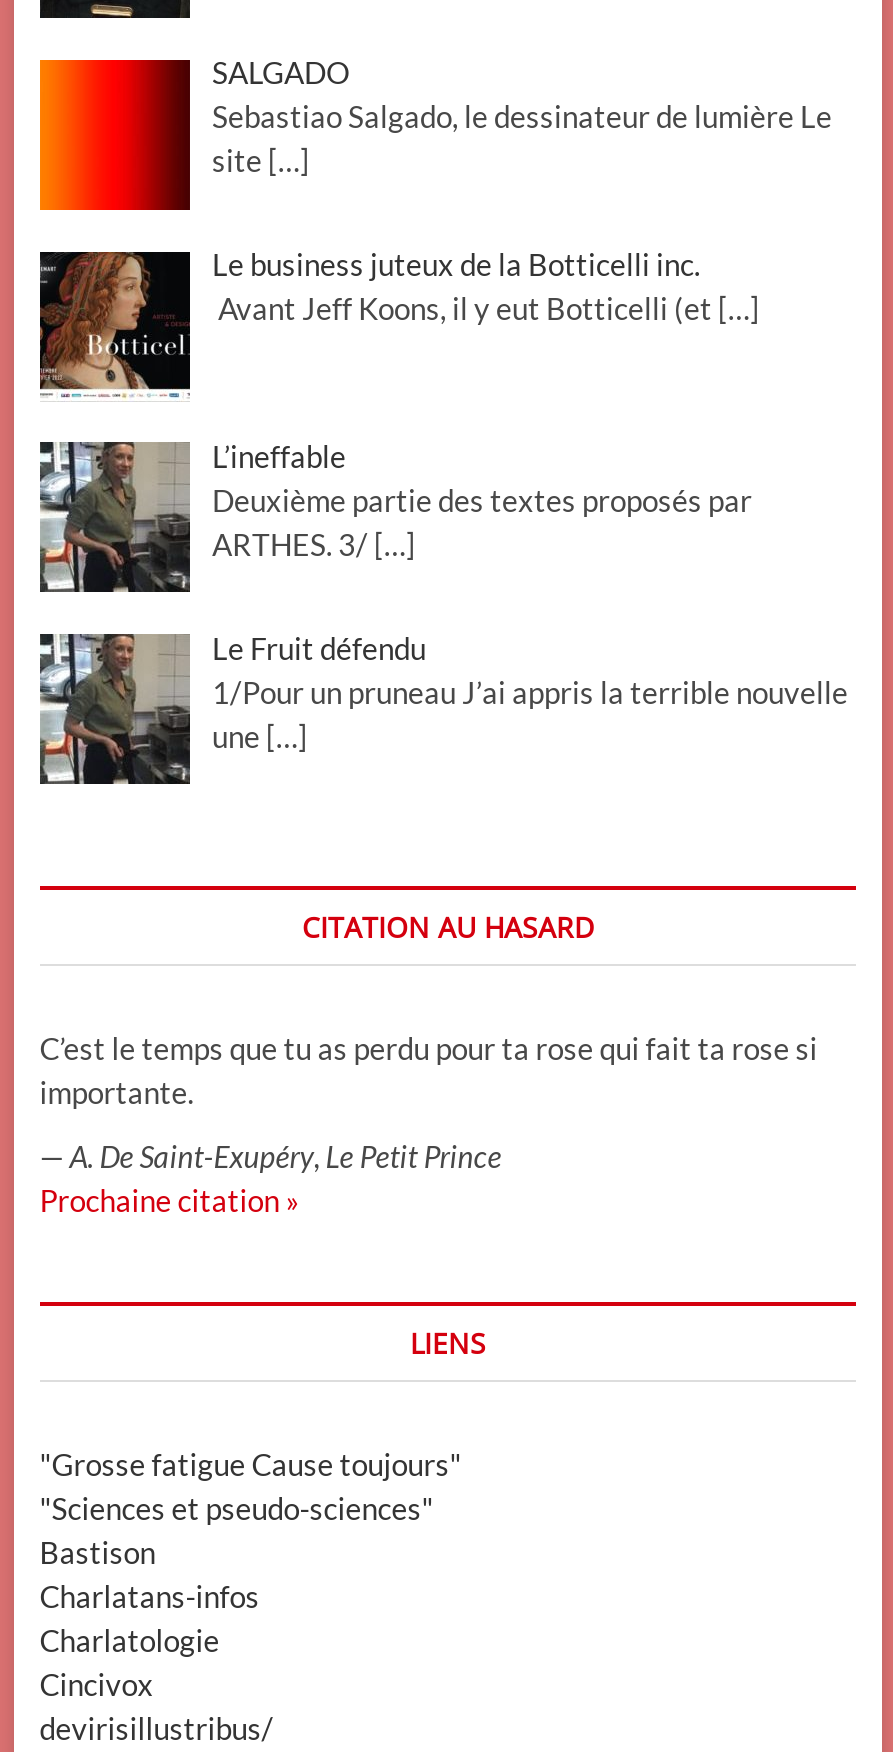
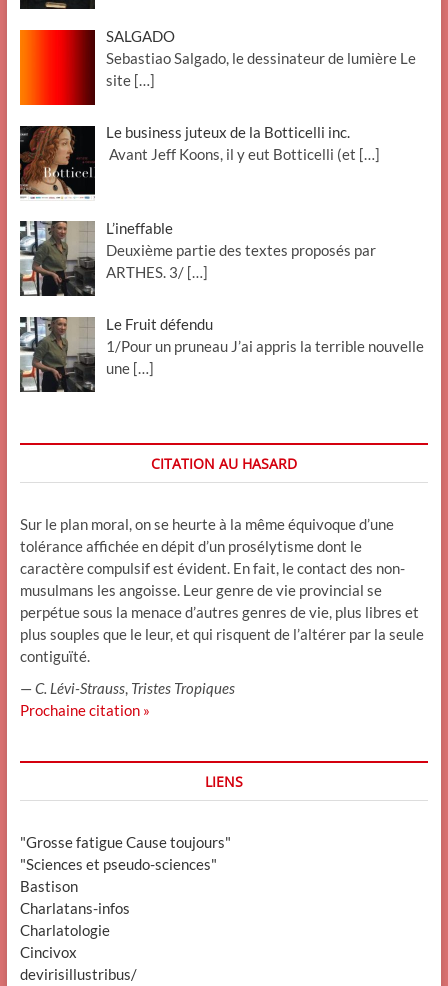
- C’est le temps que tu as perdu pour ta rose qui fait ta rose si
- importante.
+ Sur le plan moral, on se heurte à la même équivoque d’une
+ tolérance affichée en dépit d’un prosélytisme dont le
+ caractère compulsif est évident. En fait, le contact des non-
+ musulmans les angoisse. Leur genre de vie provincial se
+ perpétue sous la menace d’autres genres de vie, plus libres et
+ plus souples que le leur, et qui risquent de l’altérer par la seule
+ contiguïté.

- — A. De Saint-Exupéry, Le Petit Prince
+ — C. Lévi-Strauss, Tristes Tropiques
